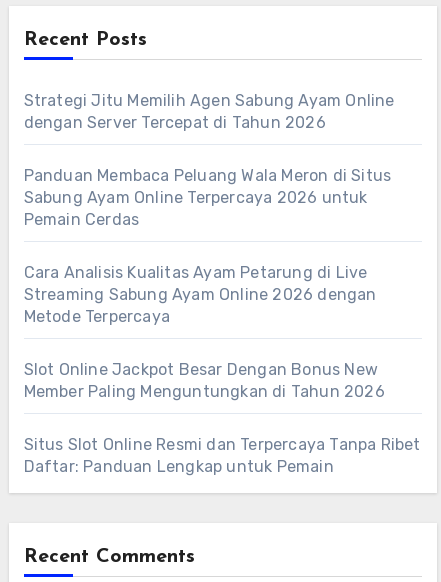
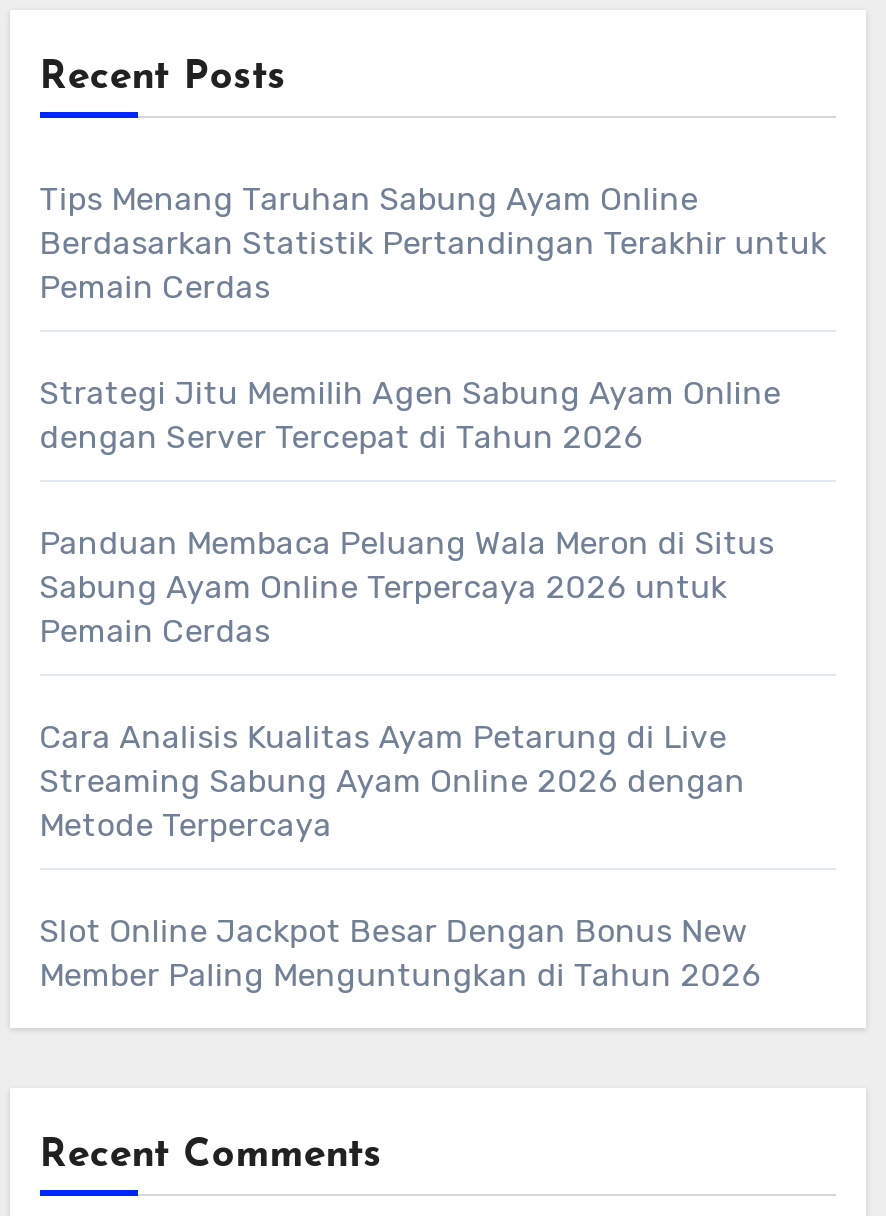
+ Tips Menang Taruhan Sabung Ayam Online
+ Berdasarkan Statistik Pertandingan Terakhir untuk
+ Pemain Cerdas

moved down: Strategi Jitu Memilih Agen Sabung Ayam Online | dengan Server Tercepat di Tahun 2026 | Panduan Membaca Peluang Wala Meron di Situs | ... | Slot Online Jackpot Besar Dengan Bonus New | Member Paling Menguntungkan di Tahun 2026

- Situs Slot Online Resmi dan Terpercaya Tanpa Ribet
- Daftar: Panduan Lengkap untuk Pemain
